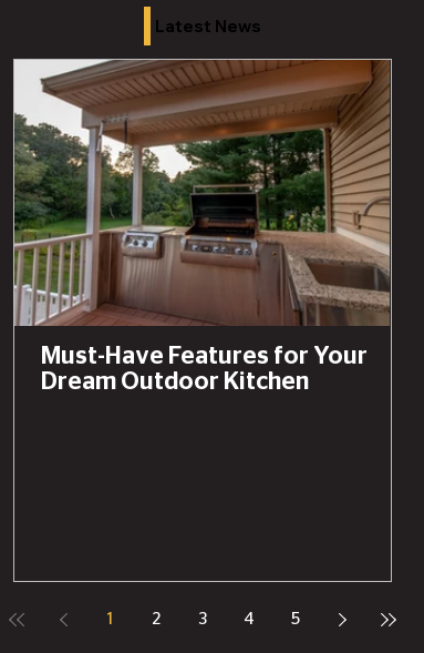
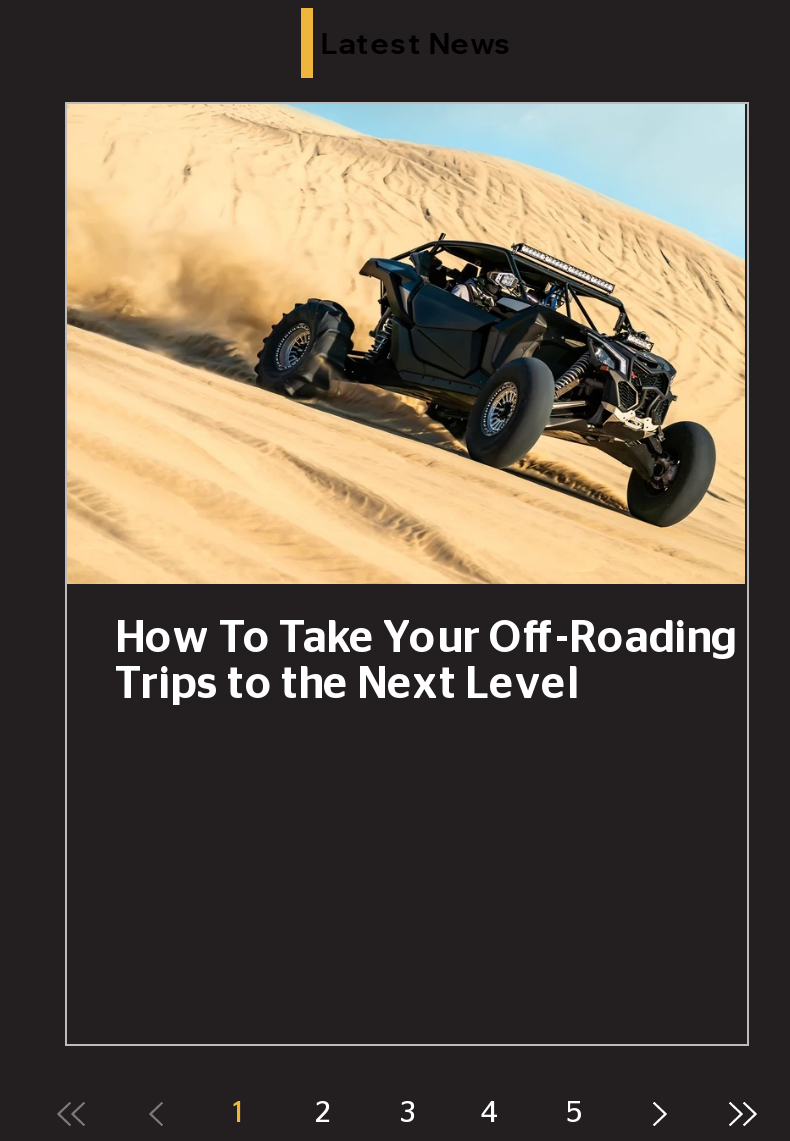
- [image]
- Must-Have Features for Your
- Dream Outdoor Kitchen
+ [image]
+ How To Take Your Off-Roading
+ Trips to the Next Level
